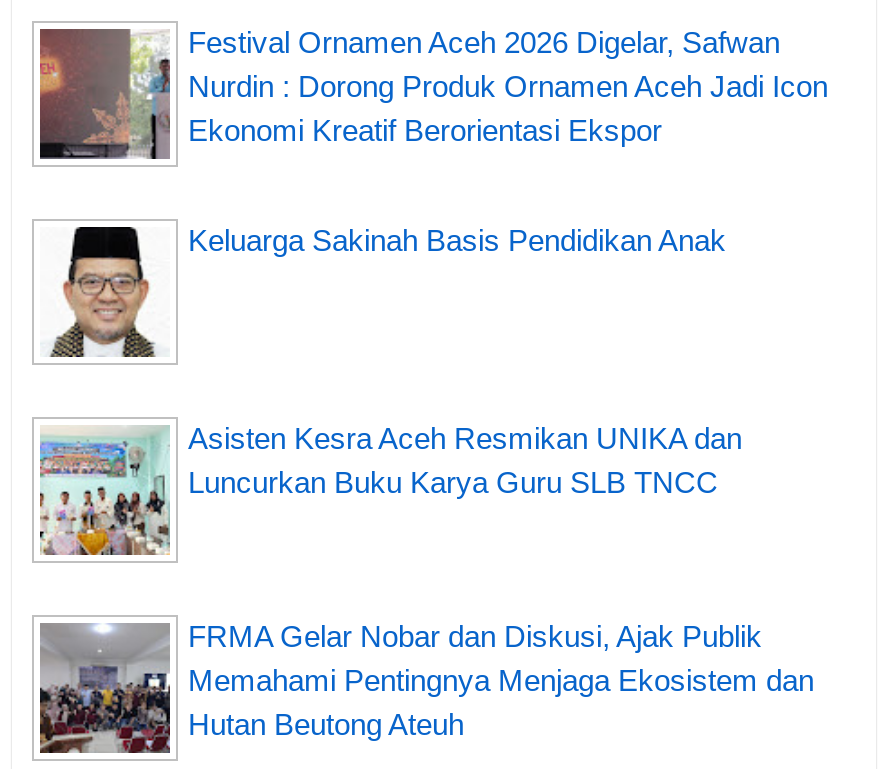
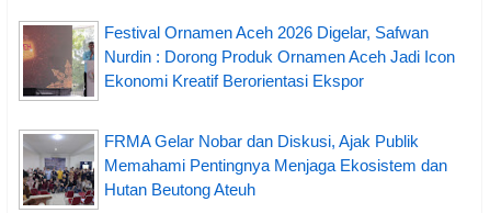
- [image]
- Keluarga Sakinah Basis Pendidikan Anak

- [image]
- Asisten Kesra Aceh Resmikan UNIKA dan
- Luncurkan Buku Karya Guru SLB TNCC
